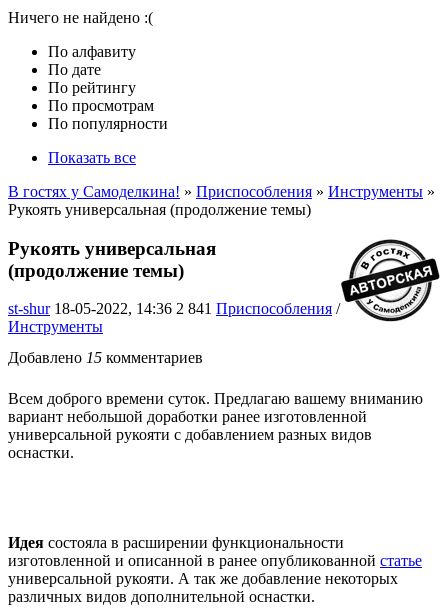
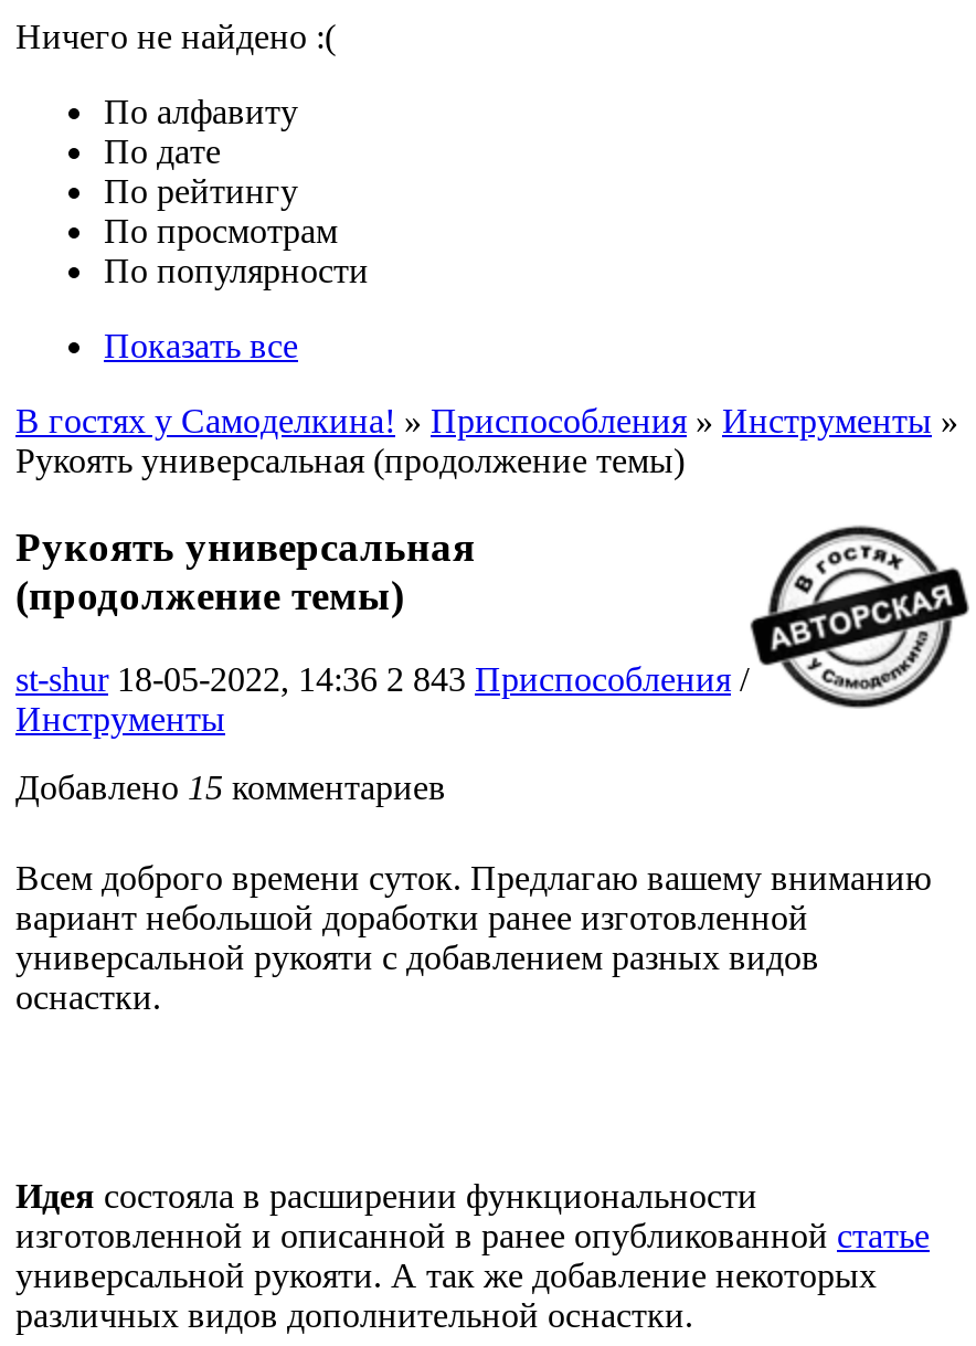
- st-shur 18-05-2022, 14:36 2 841 Приспособления /
+ st-shur 18-05-2022, 14:36 2 843 Приспособления /
